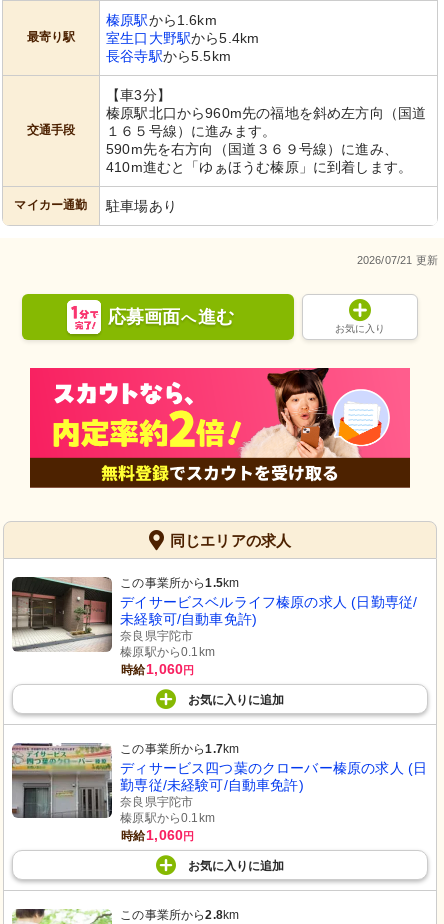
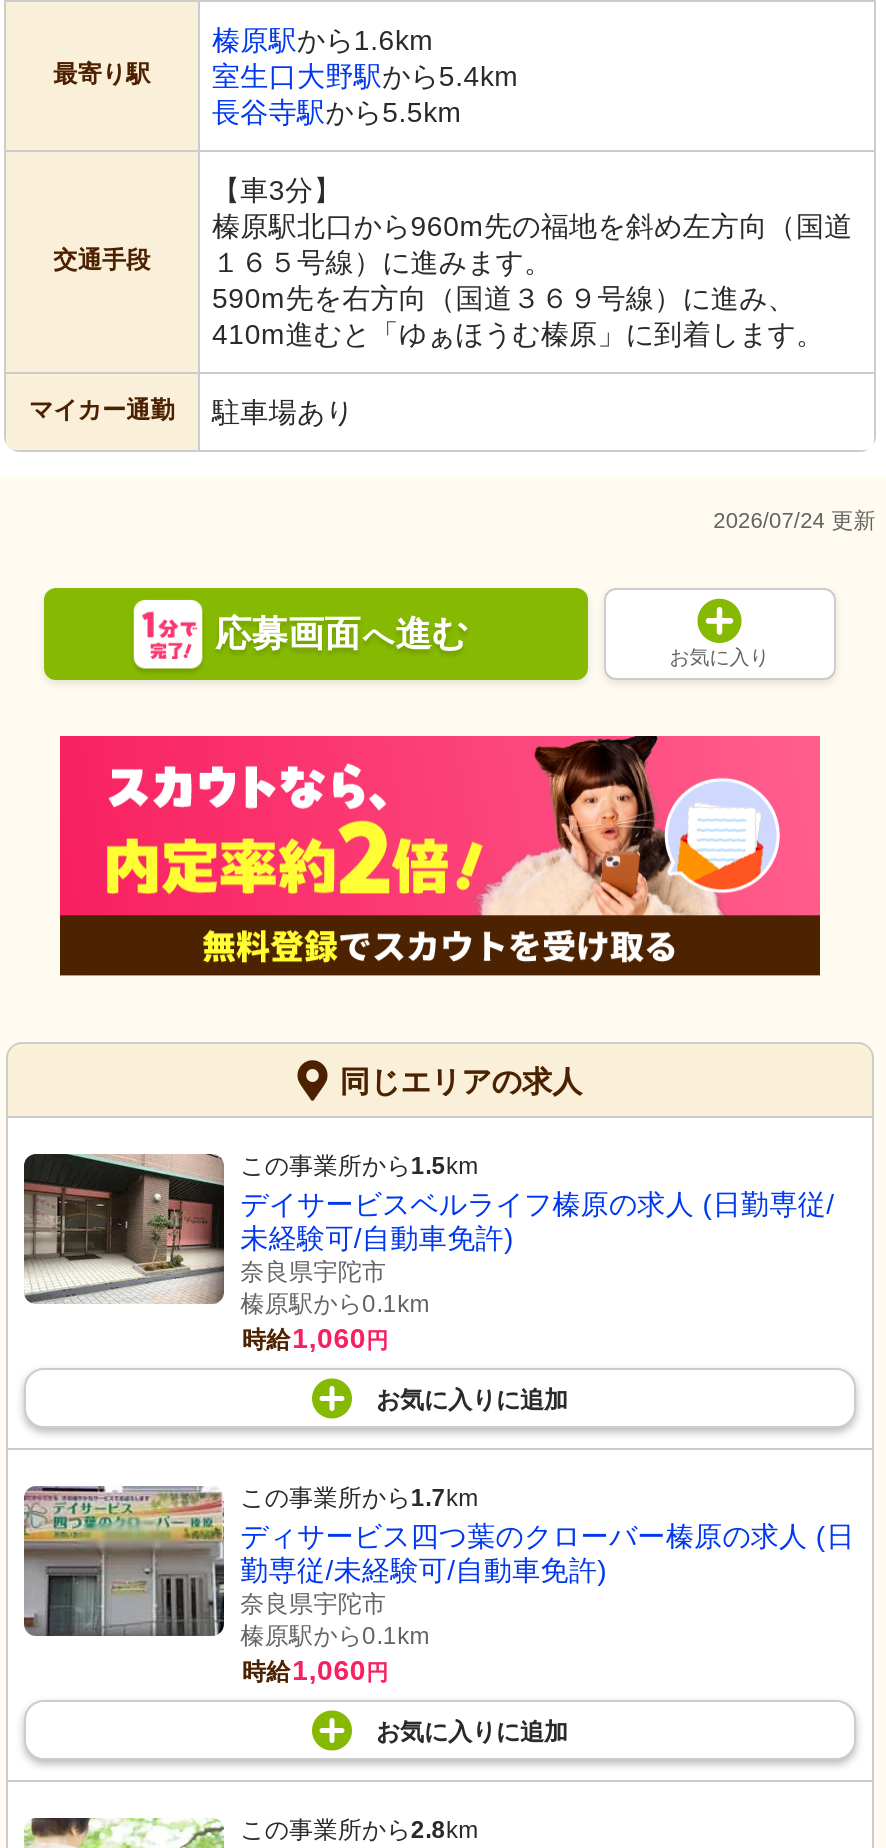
- 2026/07/21 更新
+ 2026/07/24 更新
